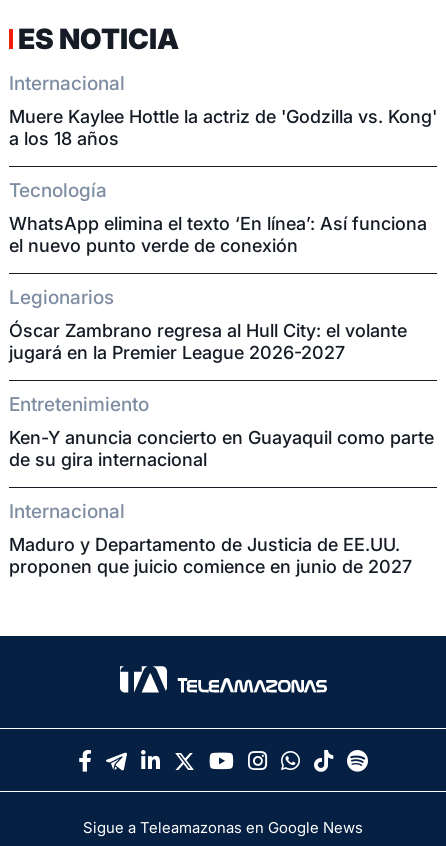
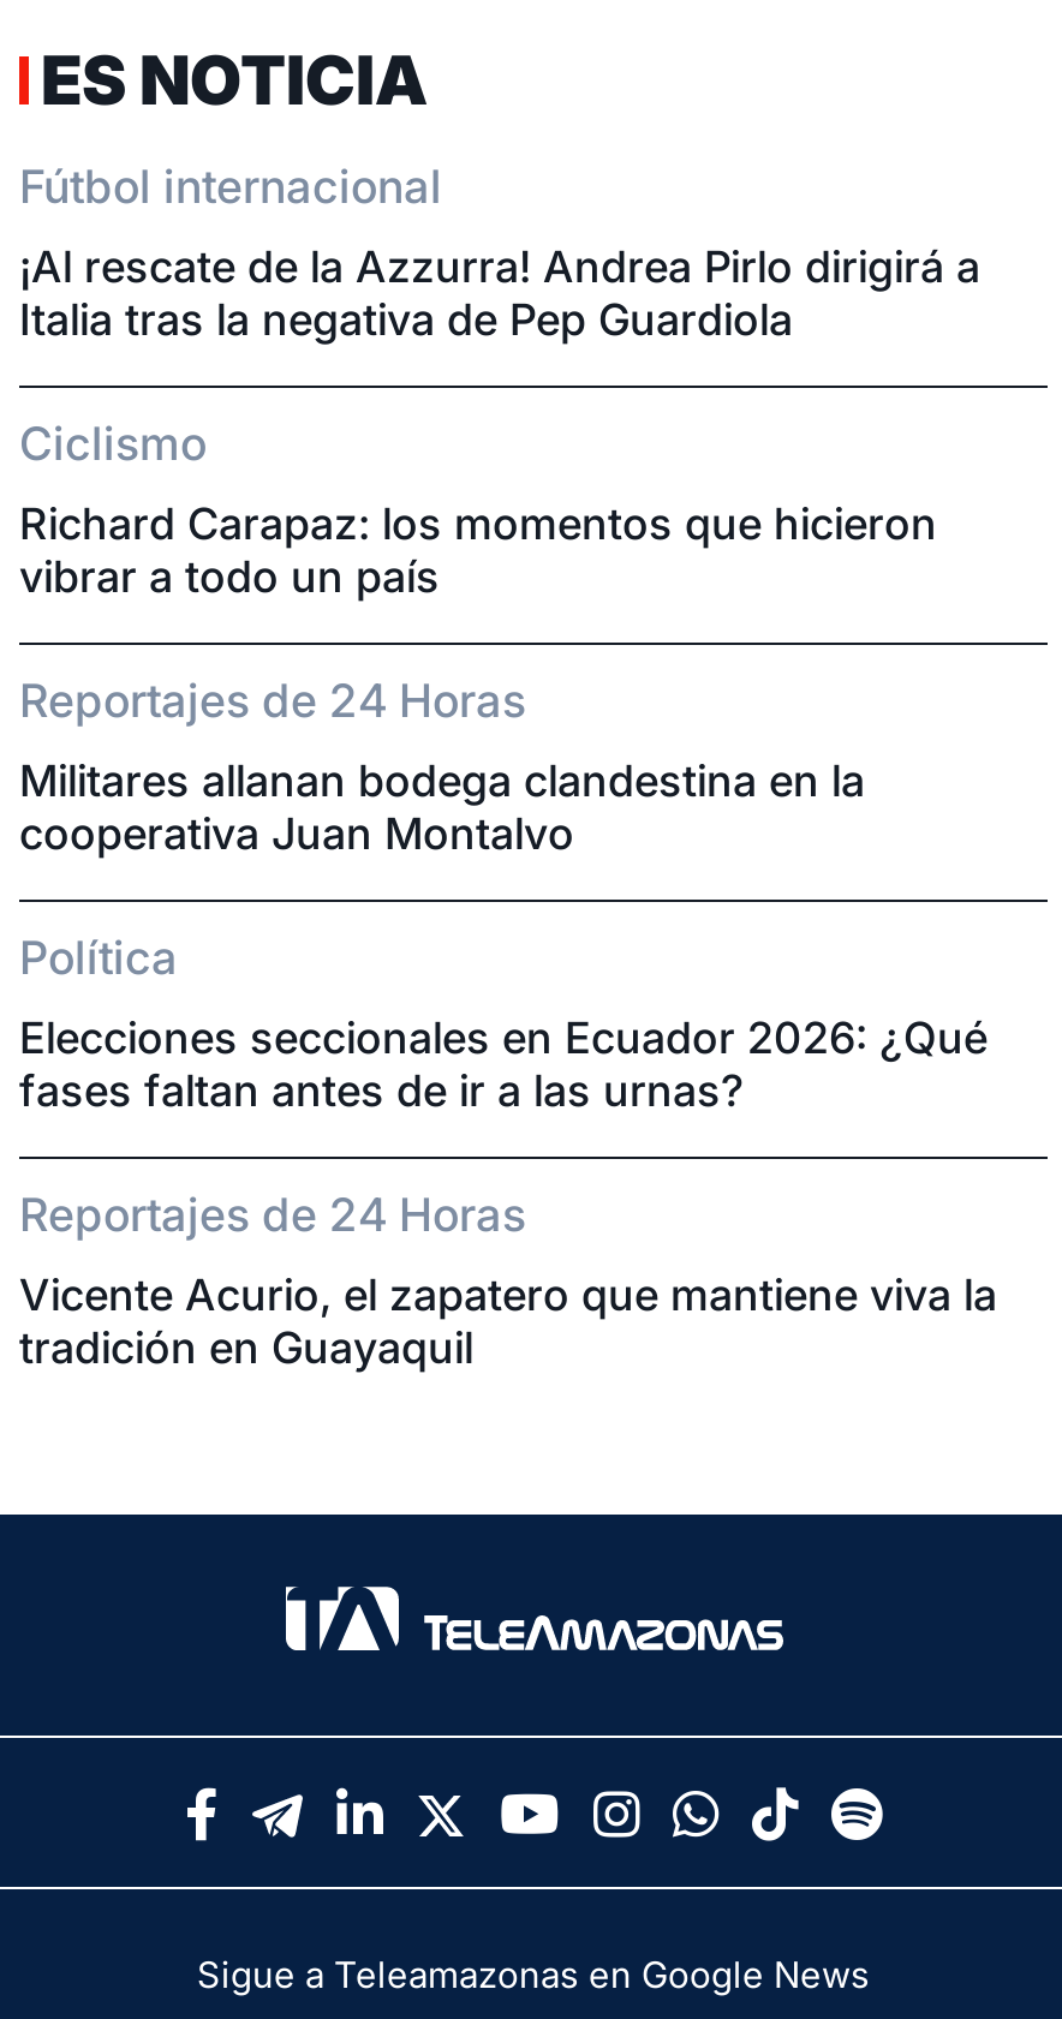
- Internacional
+ Fútbol internacional

- Muere Kaylee Hottle la actriz de 'Godzilla vs. Kong'
- a los 18 años
+ ¡Al rescate de la Azzurra! Andrea Pirlo dirigirá a
+ Italia tras la negativa de Pep Guardiola

- Tecnología
+ Ciclismo

- WhatsApp elimina el texto ‘En línea’: Así funciona
- el nuevo punto verde de conexión
+ Richard Carapaz: los momentos que hicieron
+ vibrar a todo un país

- Legionarios
+ Reportajes de 24 Horas

- Óscar Zambrano regresa al Hull City: el volante
- jugará en la Premier League 2026-2027
+ Militares allanan bodega clandestina en la
+ cooperativa Juan Montalvo

- Entretenimiento
+ Política

- Ken-Y anuncia concierto en Guayaquil como parte
- de su gira internacional
+ Elecciones seccionales en Ecuador 2026: ¿Qué
+ fases faltan antes de ir a las urnas?

- Internacional
+ Reportajes de 24 Horas

- Maduro y Departamento de Justicia de EE.UU.
- proponen que juicio comience en junio de 2027
+ Vicente Acurio, el zapatero que mantiene viva la
+ tradición en Guayaquil
